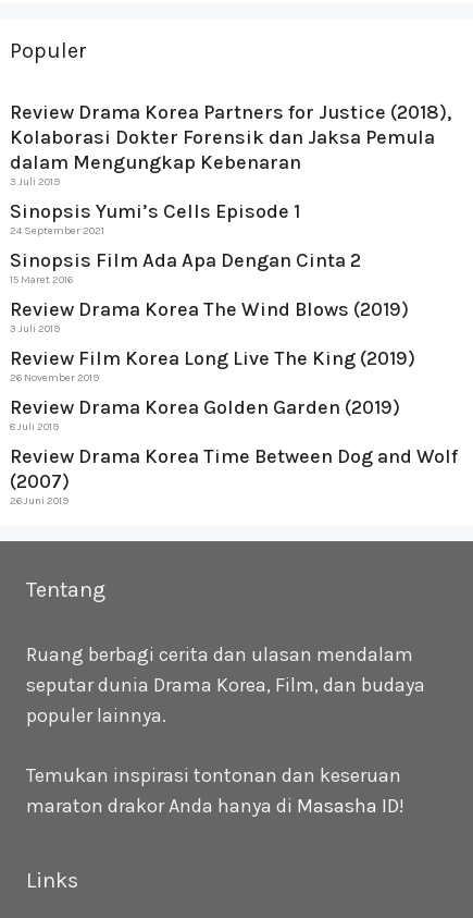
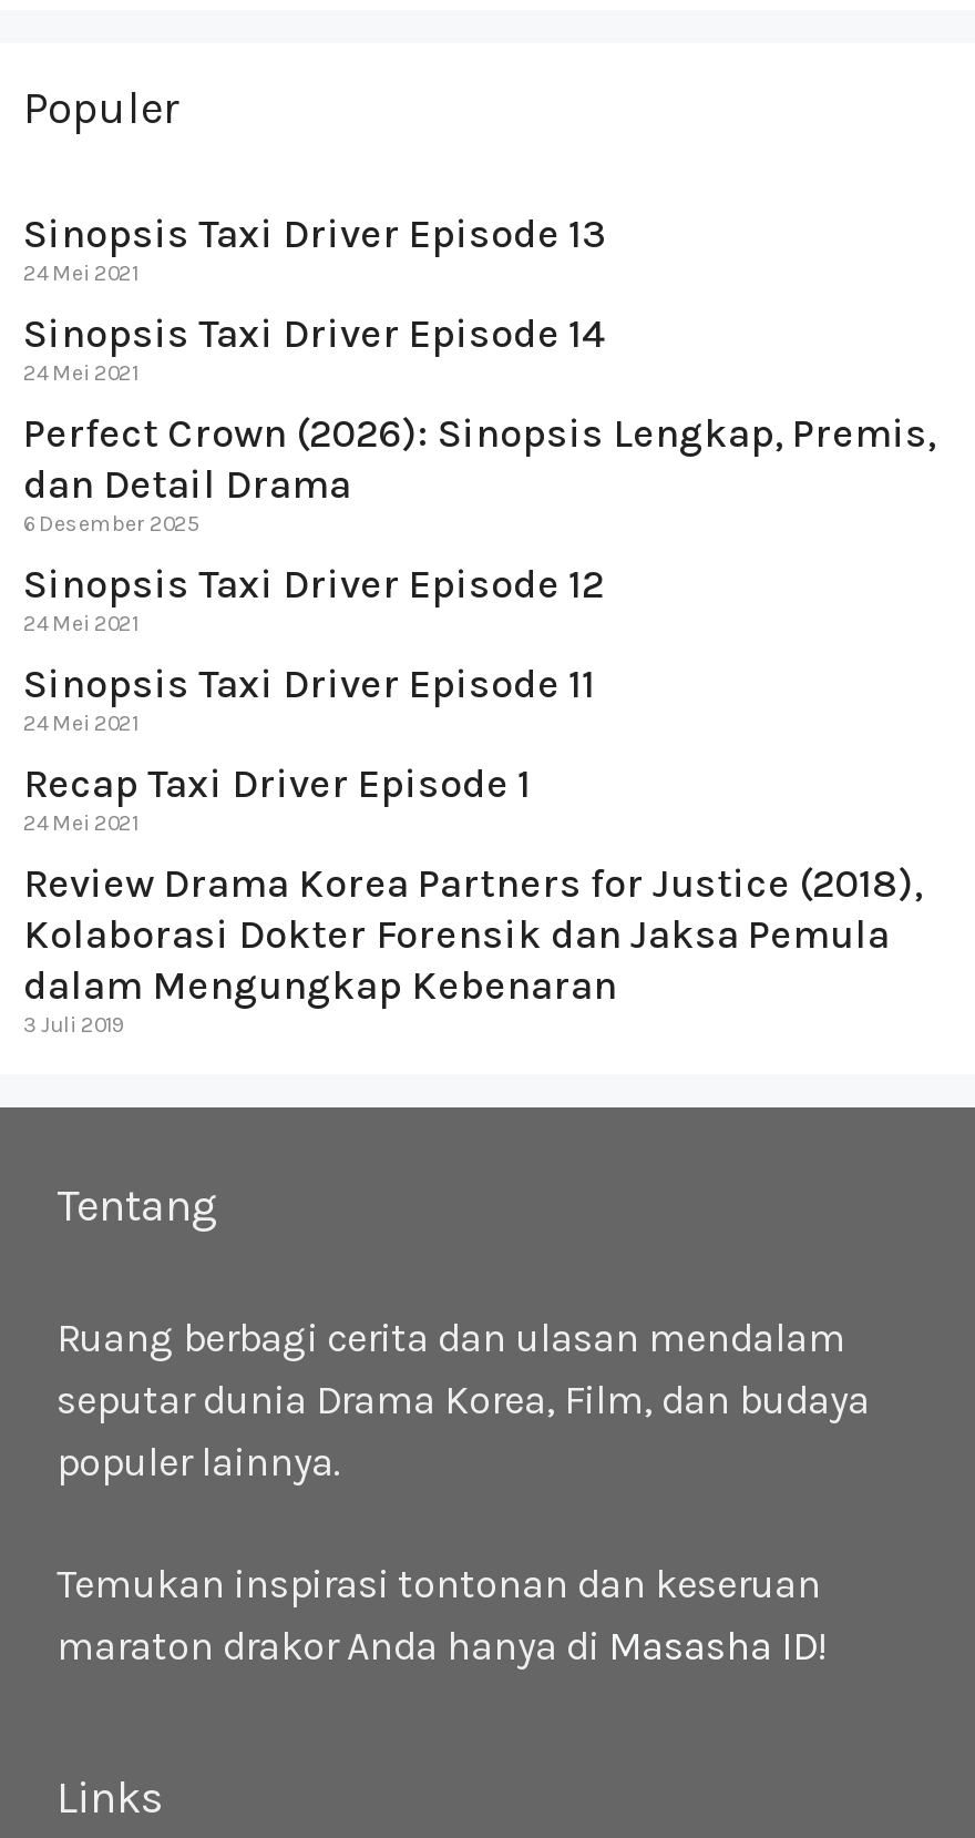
+ Sinopsis Taxi Driver Episode 13
+ 24 Mei 2021
+ Sinopsis Taxi Driver Episode 14
+ 24 Mei 2021
+ Perfect Crown (2026): Sinopsis Lengkap, Premis,
+ dan Detail Drama
+ 6 Desember 2025
+ Sinopsis Taxi Driver Episode 12
+ 24 Mei 2021
+ Sinopsis Taxi Driver Episode 11
+ 24 Mei 2021
+ Recap Taxi Driver Episode 1
+ 24 Mei 2021

moved down: Review Drama Korea Partners for Justice (2018), | Kolaborasi Dokter Forensik dan Jaksa Pemula | dalam Mengungkap Kebenaran | 3 Juli 2019

- Sinopsis Yumi’s Cells Episode 1
- 24 September 2021
- Sinopsis Film Ada Apa Dengan Cinta 2
- 15 Maret 2016
- Review Drama Korea The Wind Blows (2019)
- 3 Juli 2019
- Review Film Korea Long Live The King (2019)
- 26 November 2019
- Review Drama Korea Golden Garden (2019)
- 8 Juli 2019
- Review Drama Korea Time Between Dog and Wolf
- (2007)
- 26 Juni 2019
